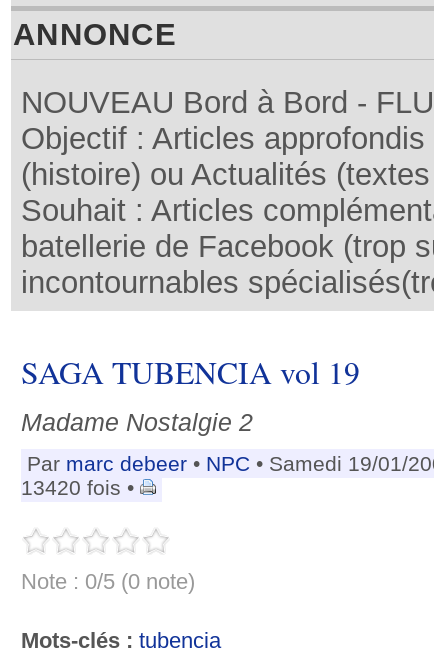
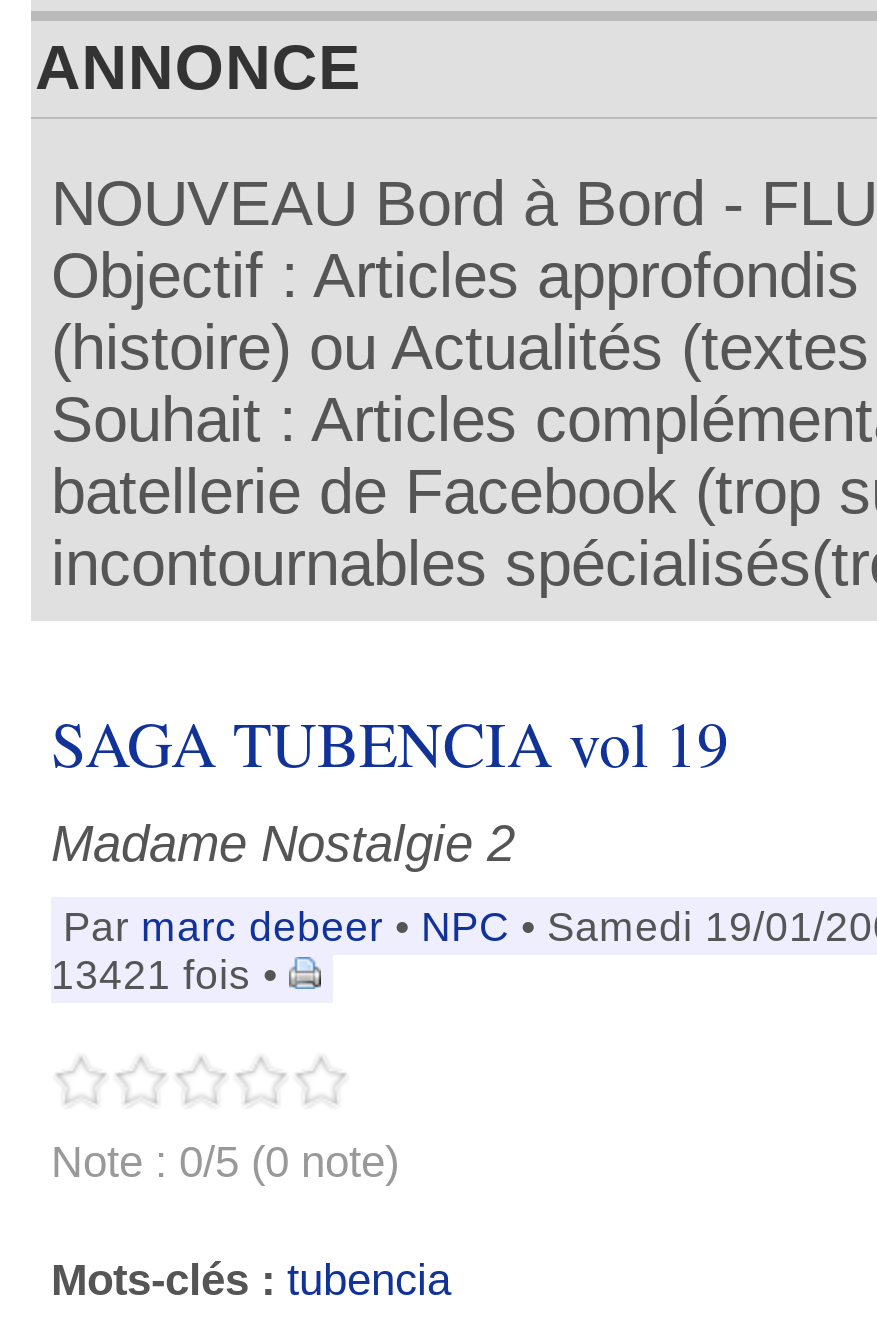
- 13420 fois •
+ 13421 fois •
